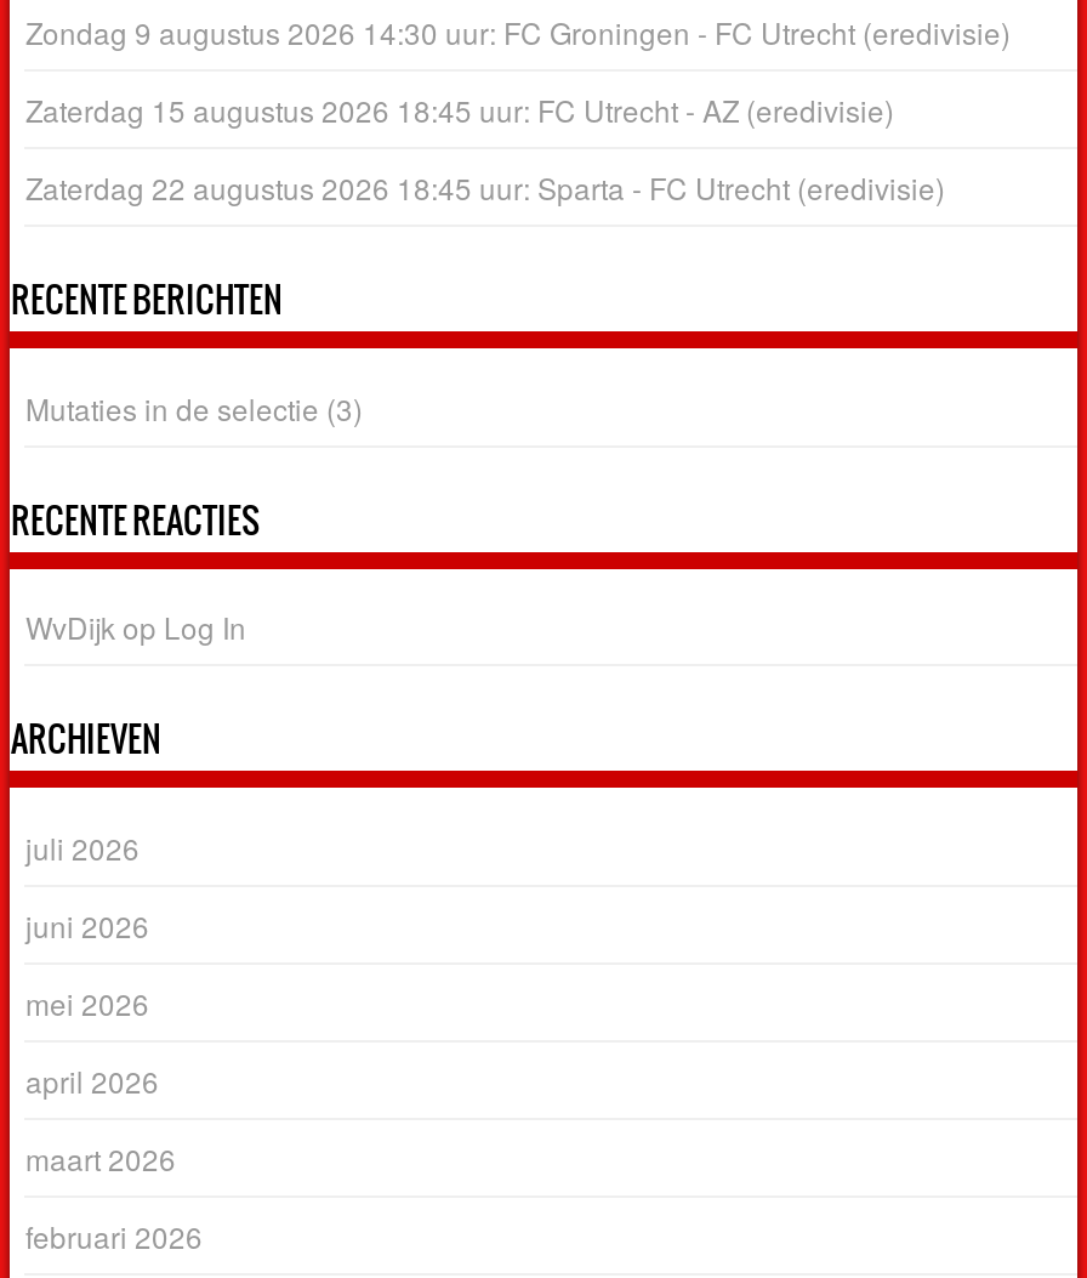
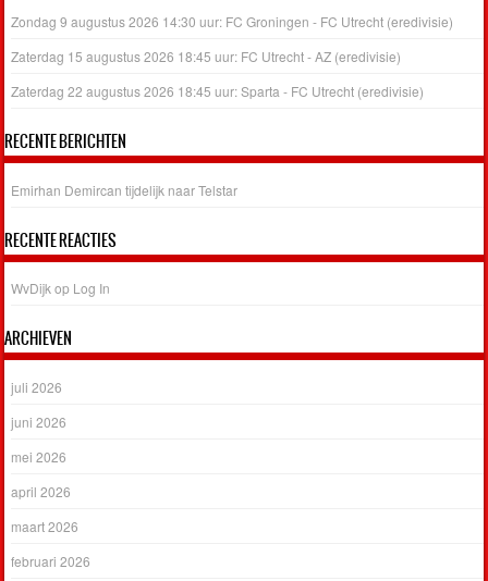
- Mutaties in de selectie (3)
+ Emirhan Demircan tijdelijk naar Telstar
